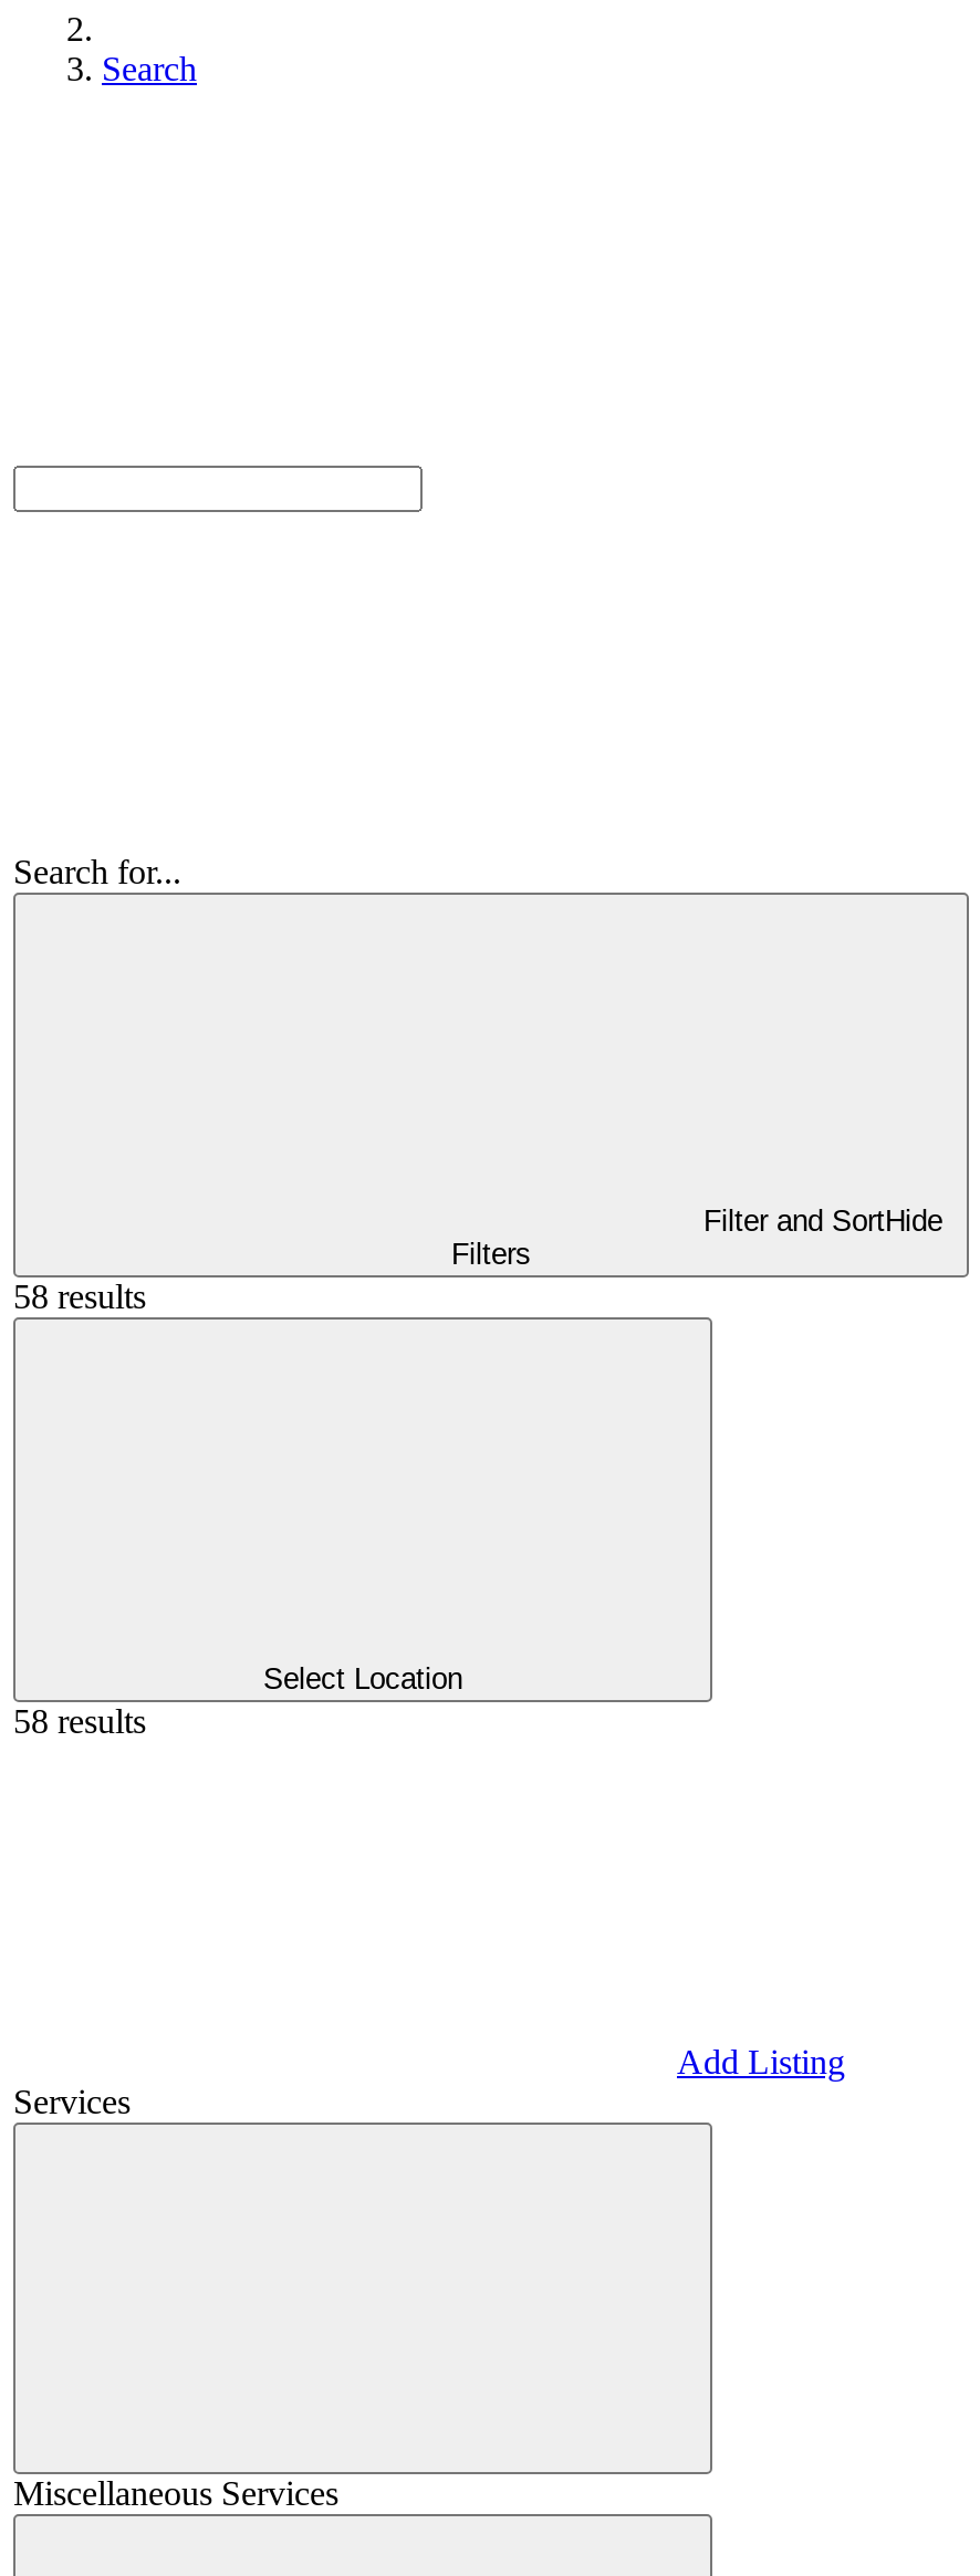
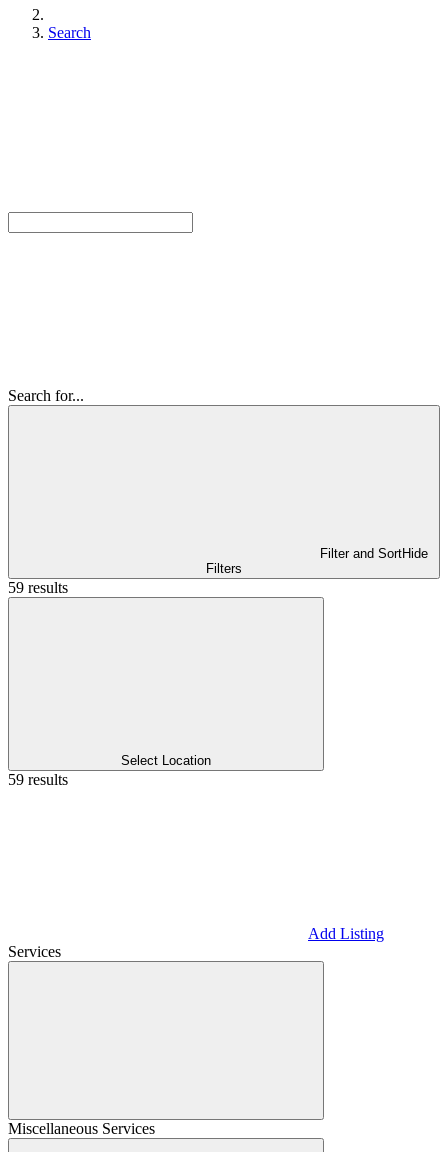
- 58 results
+ 59 results

- 58 results
+ 59 results
